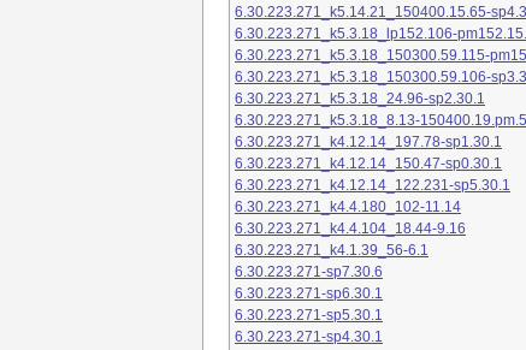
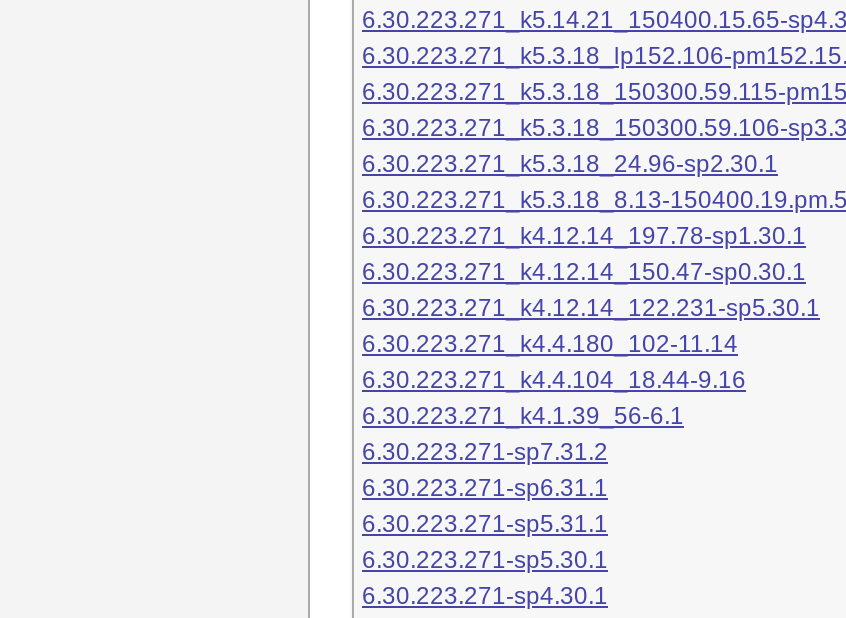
- 6.30.223.271-sp7.30.6
- 6.30.223.271-sp6.30.1
+ 6.30.223.271-sp7.31.2
+ 6.30.223.271-sp6.31.1
+ 6.30.223.271-sp5.31.1
